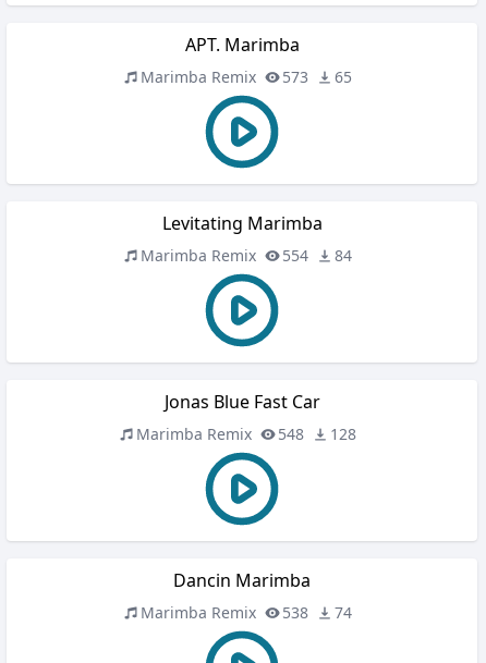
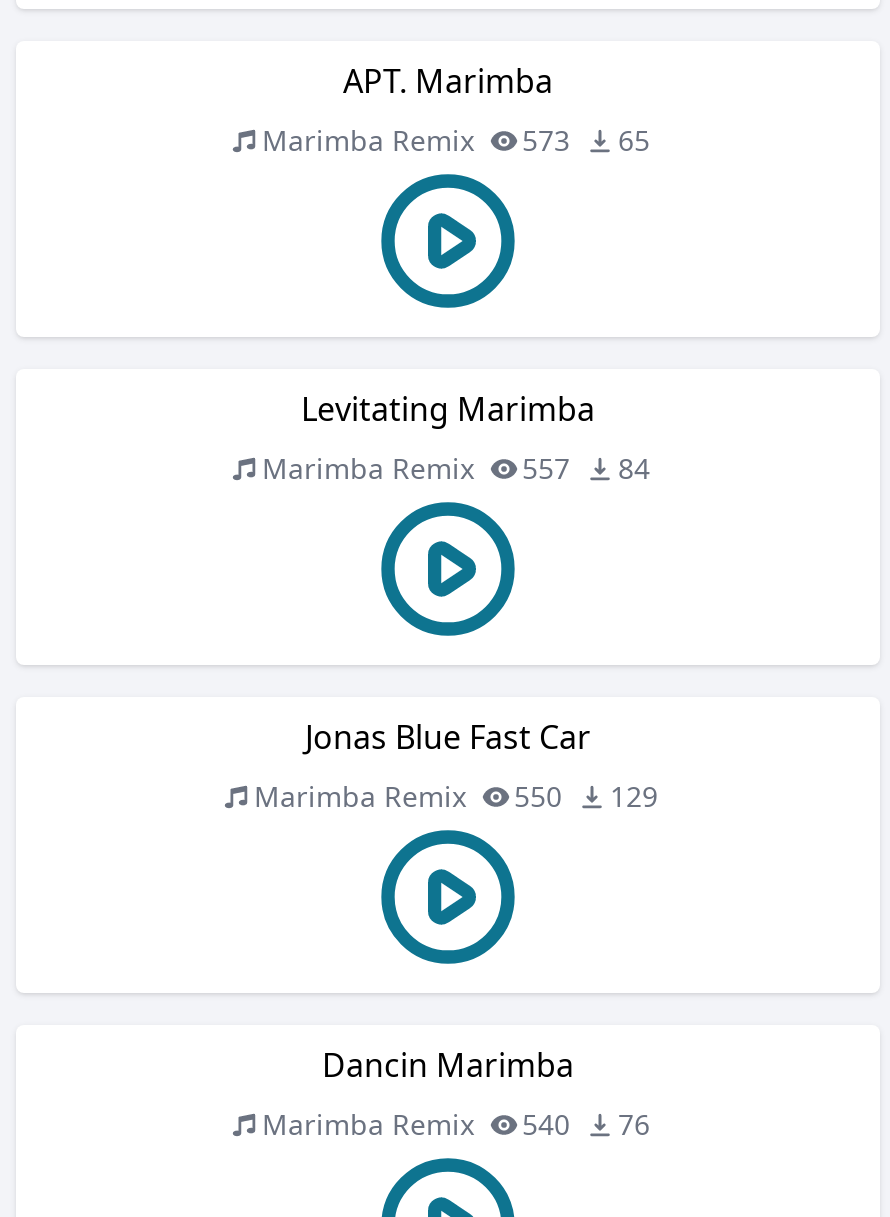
- Marimba Remix 554 84
+ Marimba Remix 557 84

- 548
+ 550

- 128
+ 129

- 538
+ 540

- 74
+ 76
